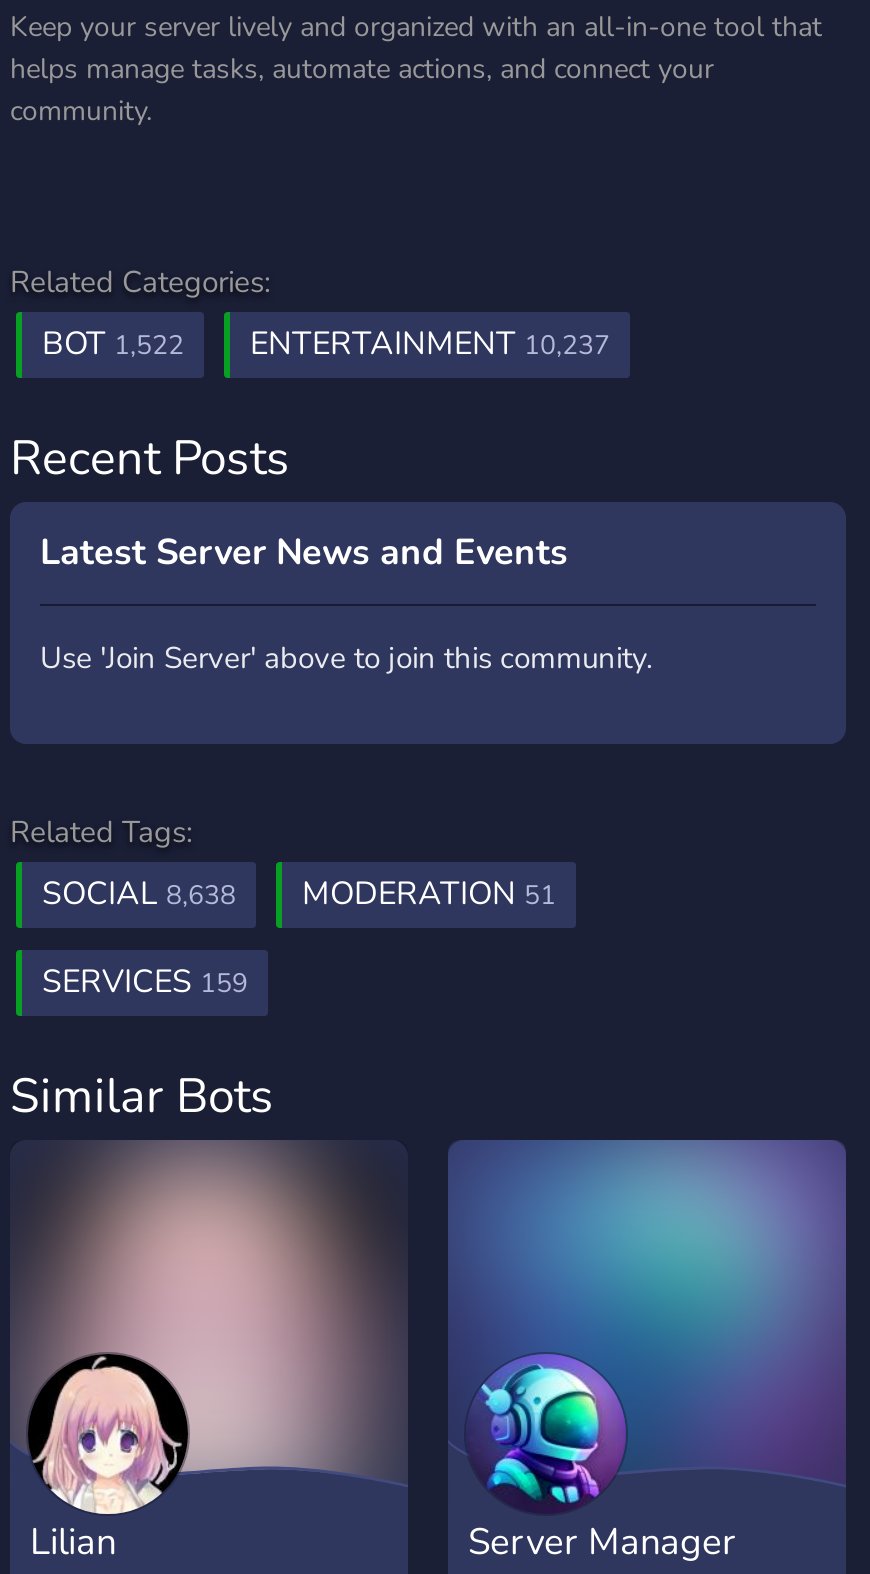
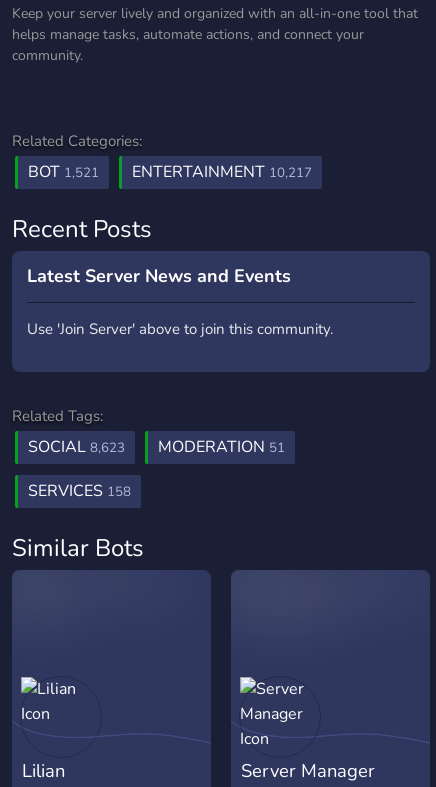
- BOT 1,522
+ BOT 1,521

- ENTERTAINMENT 10,237
+ ENTERTAINMENT 10,217

- SOCIAL 8,638 MODERATION 51
+ SOCIAL 8,623 MODERATION 51

- SERVICES 159
+ SERVICES 158

- [image]

- [image]
